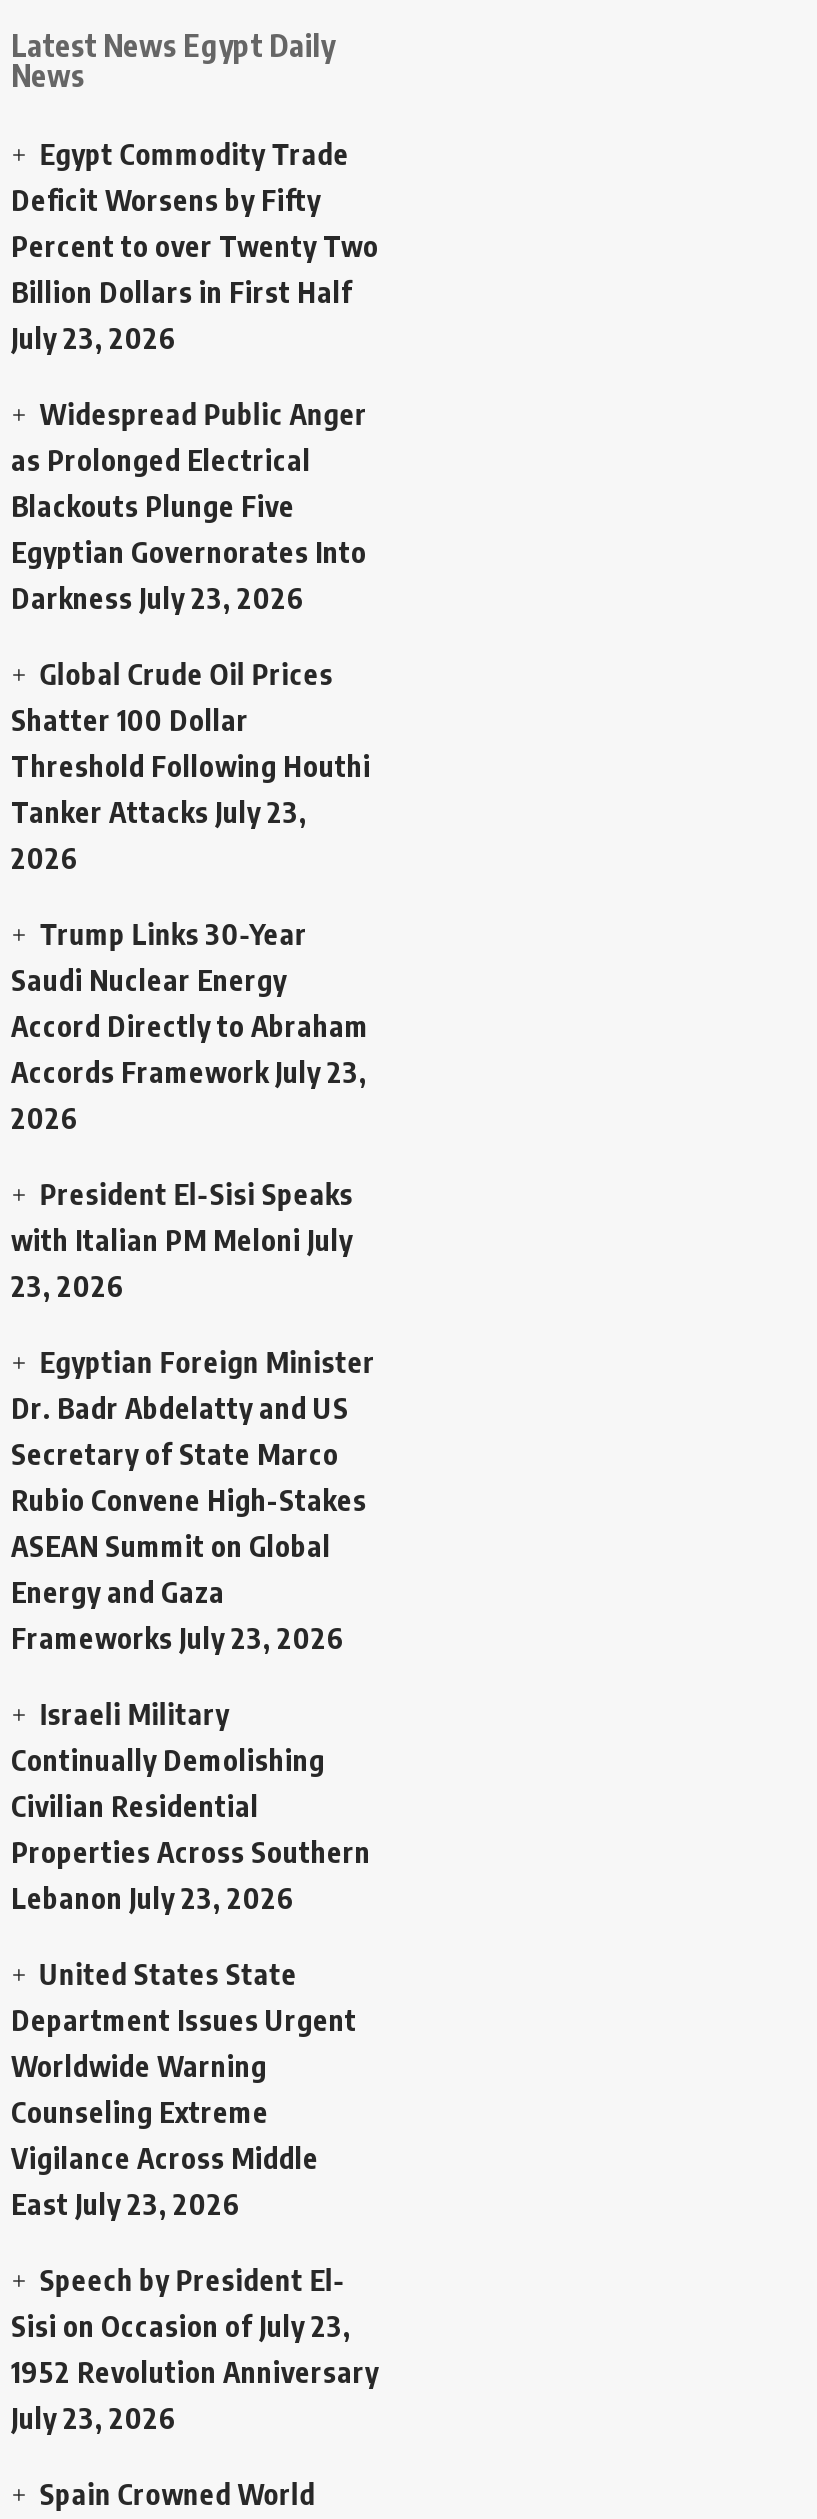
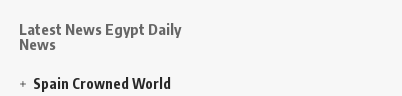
- Egypt Commodity Trade
- Deficit Worsens by Fifty
- Percent to over Twenty Two
- Billion Dollars in First Half
- July 23, 2026
- Widespread Public Anger
- as Prolonged Electrical
- Blackouts Plunge Five
- Egyptian Governorates Into
- Darkness July 23, 2026
- Global Crude Oil Prices
- Shatter 100 Dollar
- Threshold Following Houthi
- Tanker Attacks July 23,
- 2026
- Trump Links 30-Year
- Saudi Nuclear Energy
- Accord Directly to Abraham
- Accords Framework July 23,
- 2026
- President El-Sisi Speaks
- with Italian PM Meloni July
- 23, 2026
- Egyptian Foreign Minister
- Dr. Badr Abdelatty and US
- Secretary of State Marco
- Rubio Convene High-Stakes
- ASEAN Summit on Global
- Energy and Gaza
- Frameworks July 23, 2026
- Israeli Military
- Continually Demolishing
- Civilian Residential
- Properties Across Southern
- Lebanon July 23, 2026
- United States State
- Department Issues Urgent
- Worldwide Warning
- Counseling Extreme
- Vigilance Across Middle
- East July 23, 2026
- Speech by President El-
- Sisi on Occasion of July 23,
- 1952 Revolution Anniversary
- July 23, 2026
